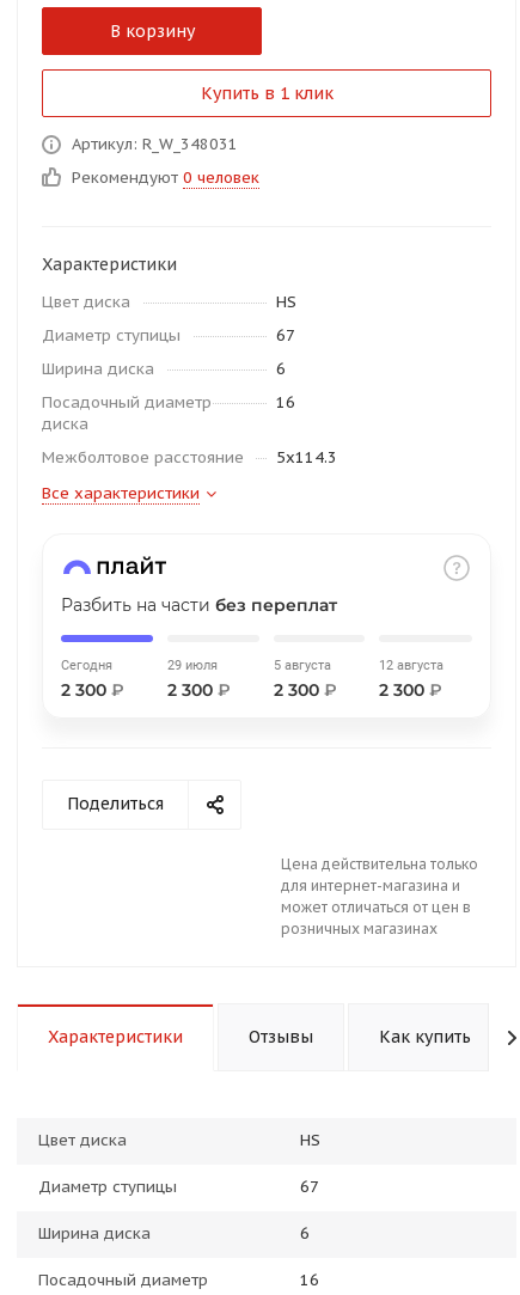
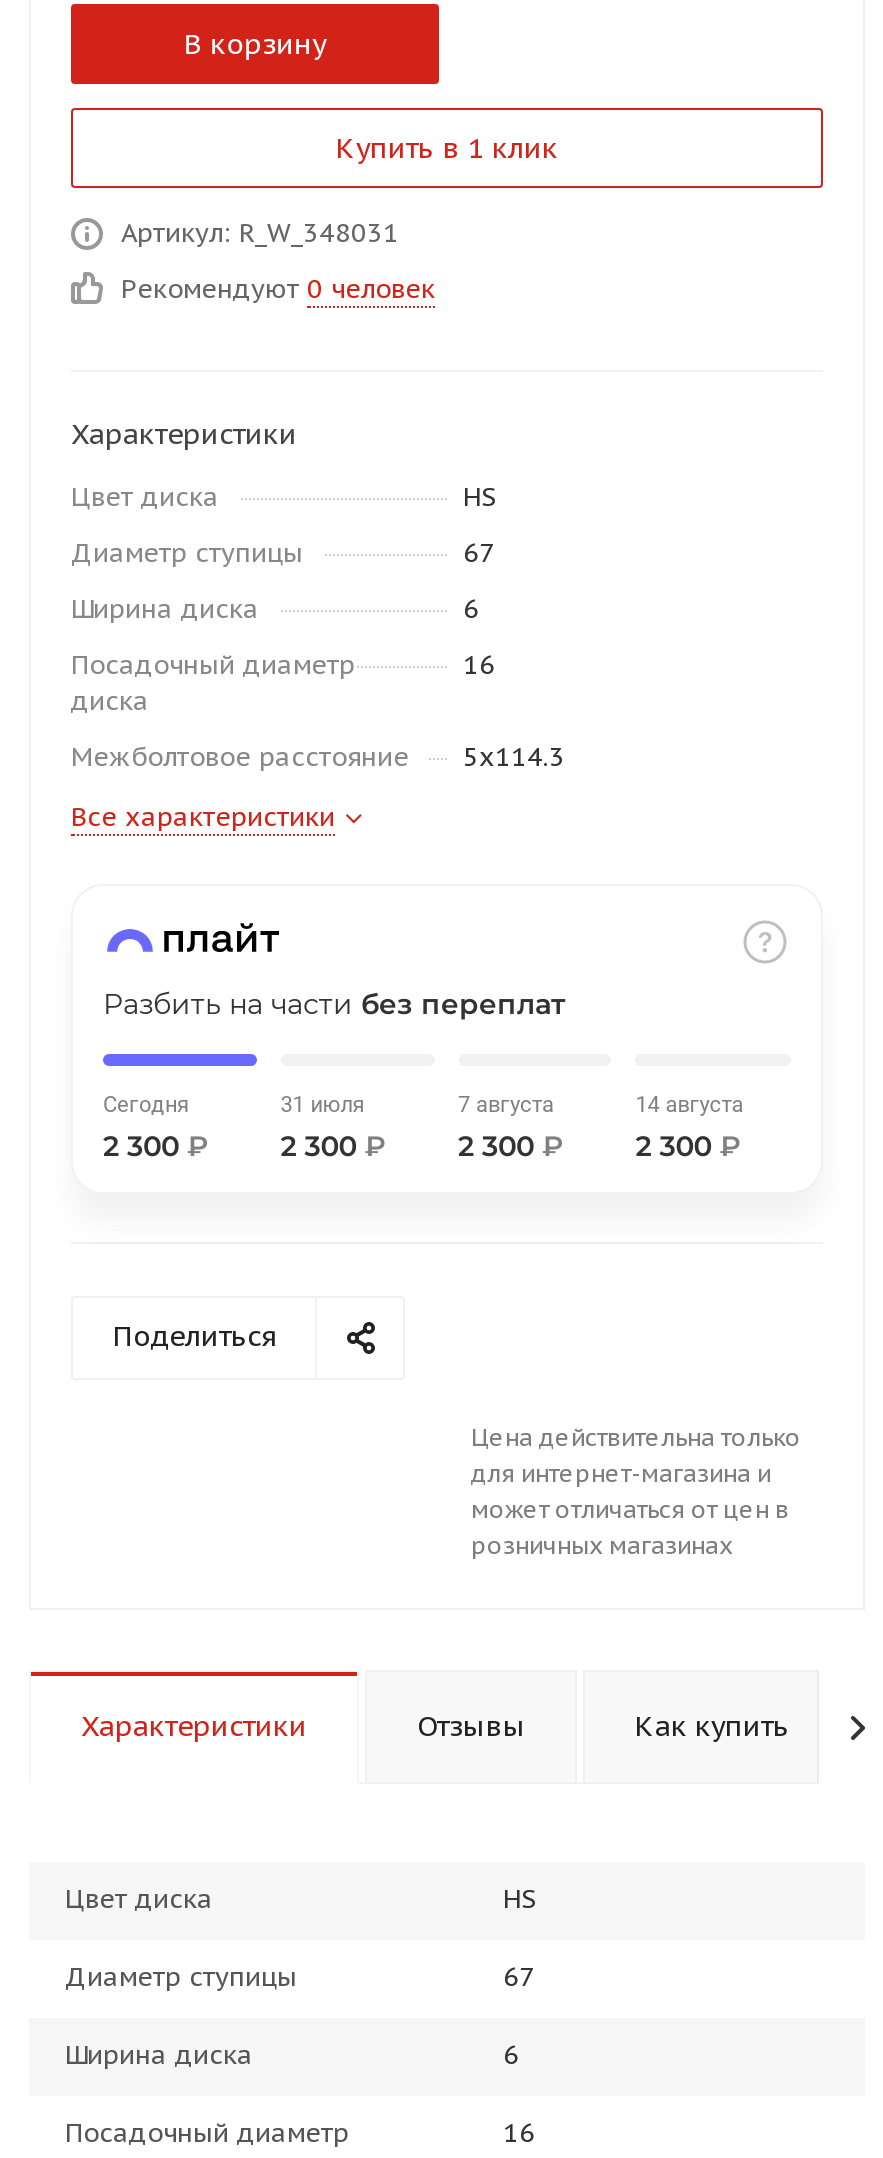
- 29 июля
+ 31 июля

- 5 августа
+ 7 августа

- 12 августа
+ 14 августа
